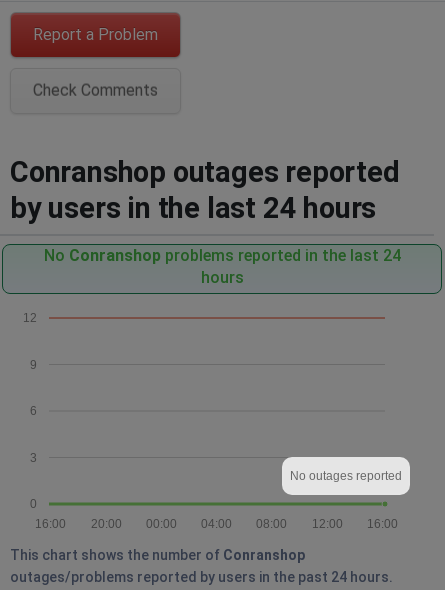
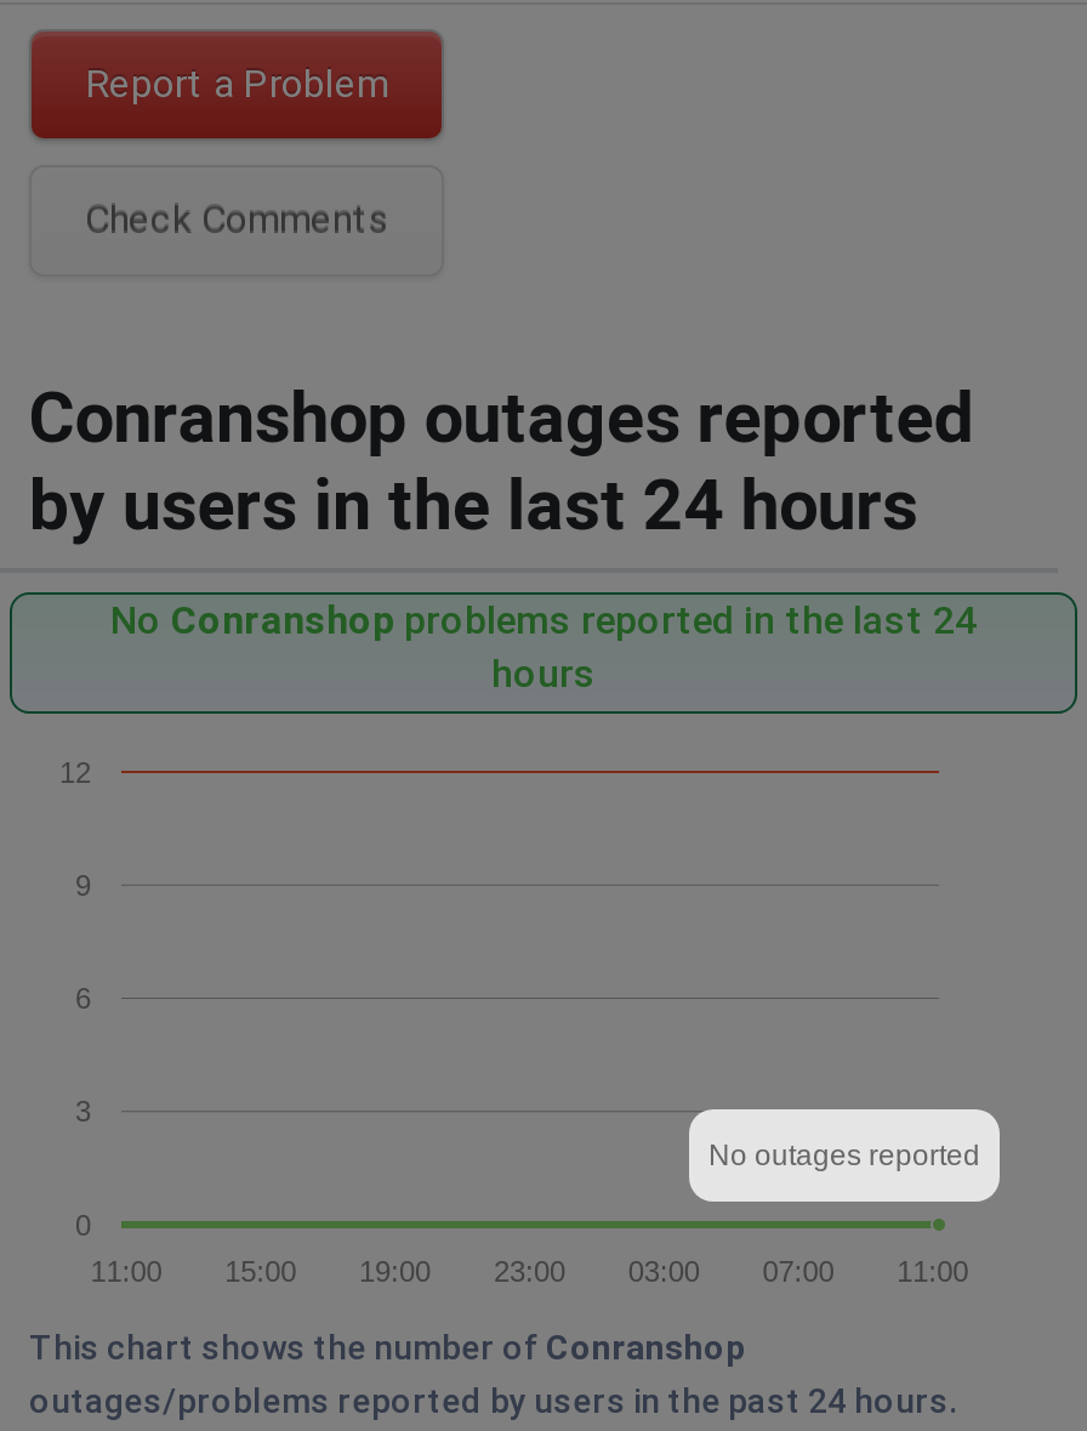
- 16:00
+ 11:00

- 20:00
+ 15:00

- 00:00
+ 19:00

- 04:00
+ 23:00

- 08:00
+ 03:00

- 12:00
+ 07:00

- 16:00
+ 11:00
